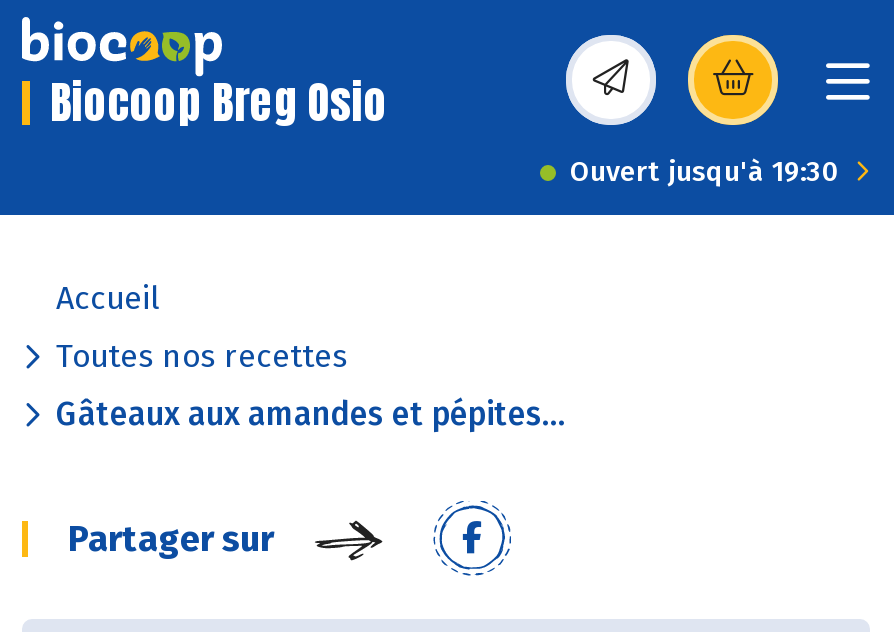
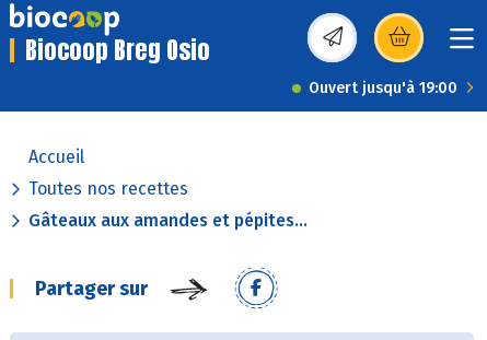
- Ouvert jusqu'à 19:30
+ Ouvert jusqu'à 19:00
